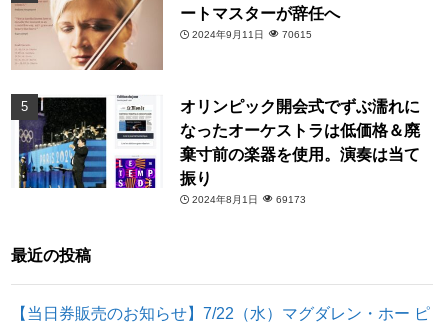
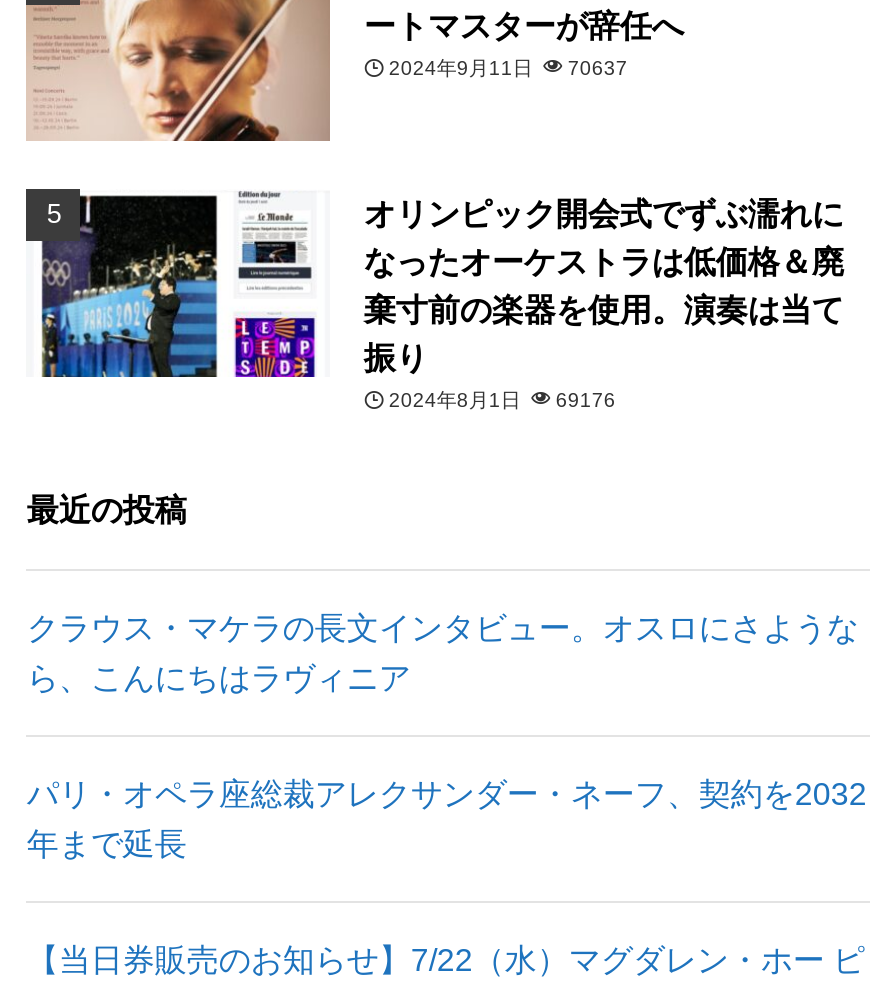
- 2024年9月11日 70615
+ 2024年9月11日 70637

- 2024年8月1日 69173
+ 2024年8月1日 69176

+ クラウス・マケラの長文インタビュー。オスロにさような
+ ら、こんにちはラヴィニア
+ パリ・オペラ座総裁アレクサンダー・ネーフ、契約を2032
+ 年まで延長
